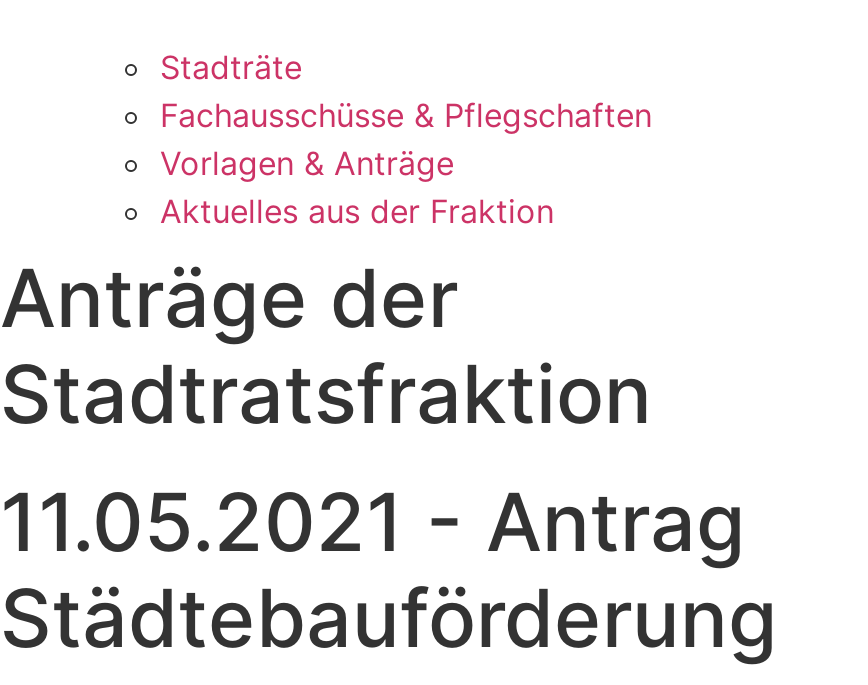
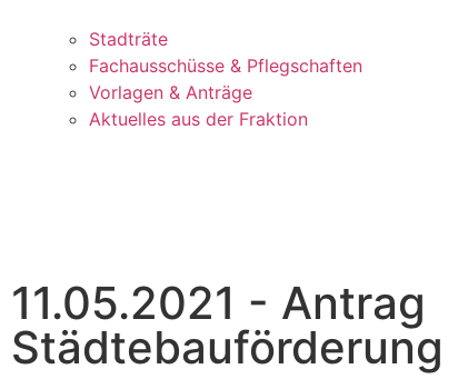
- Anträge der
- Stadtratsfraktion
